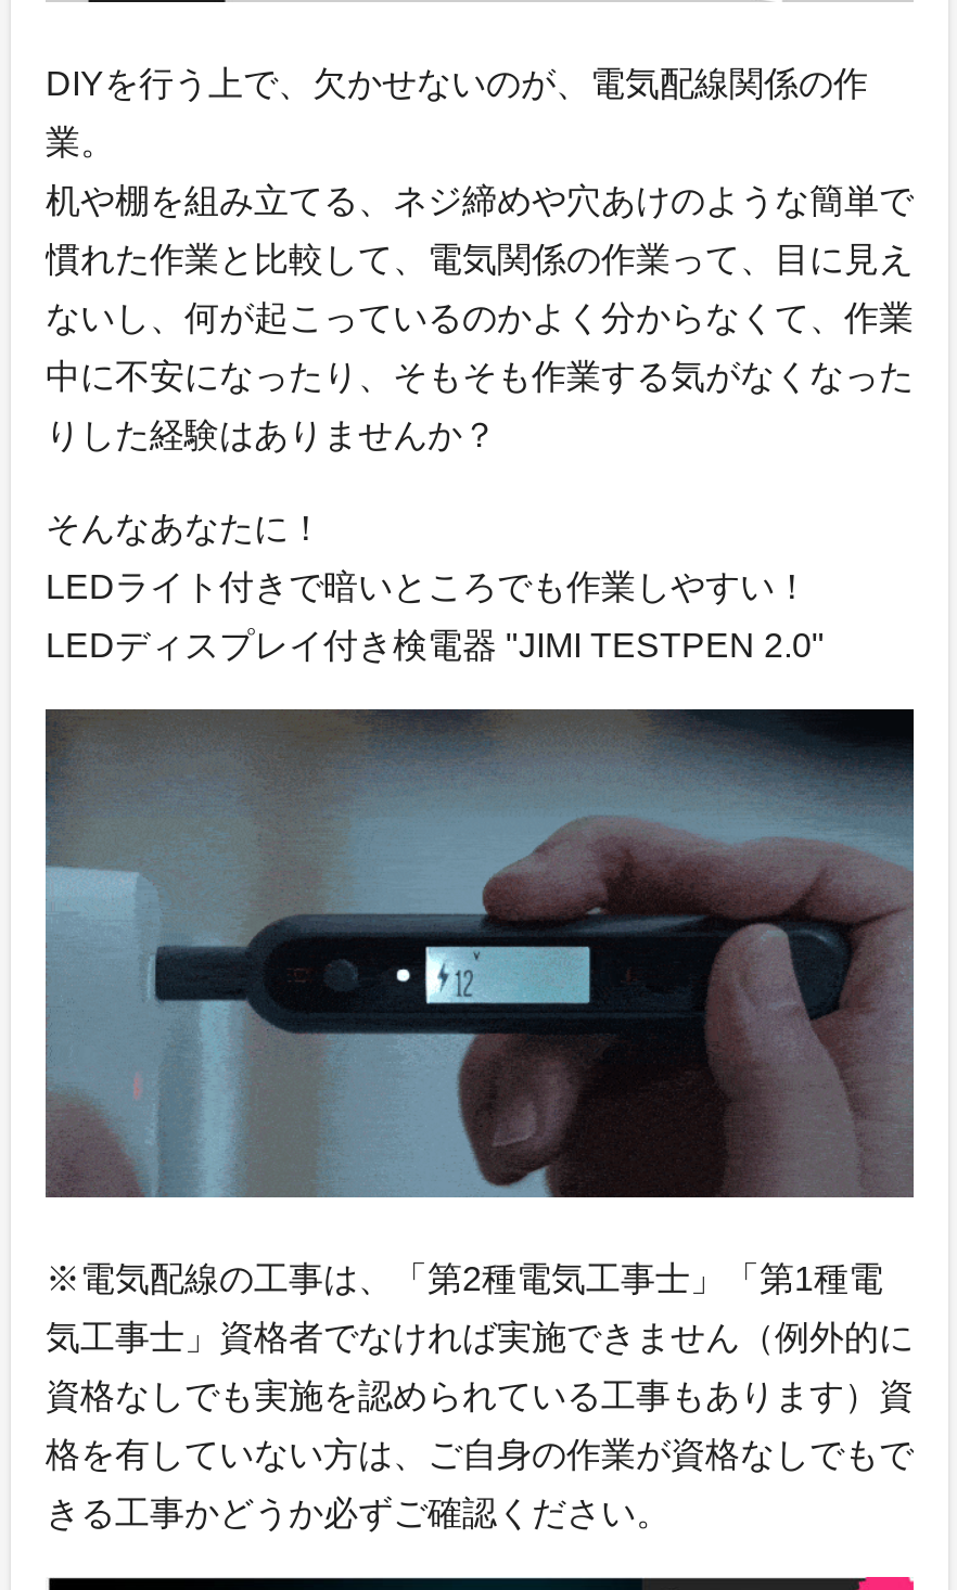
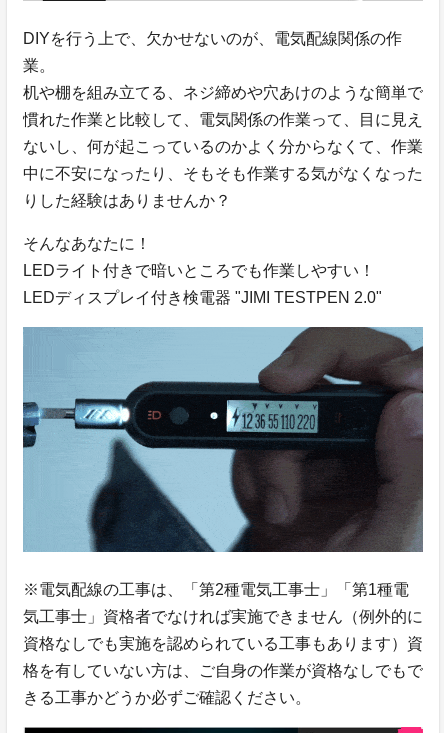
- [image]
+ [image]
